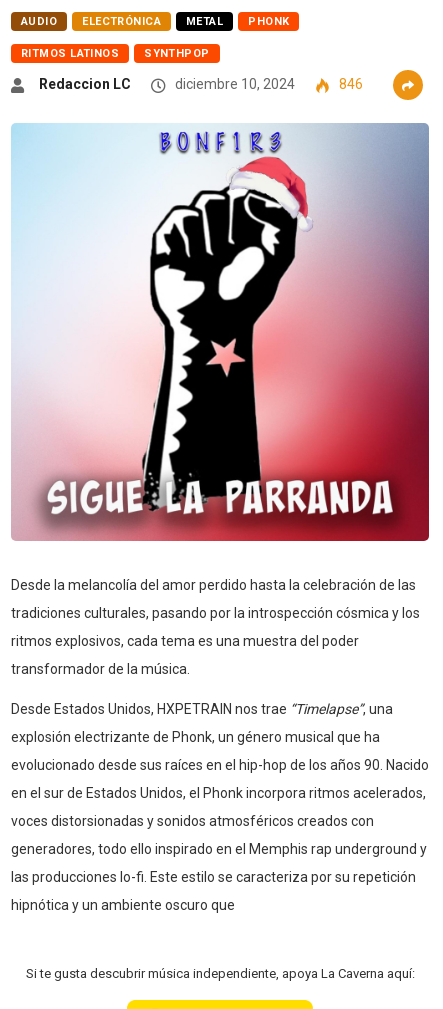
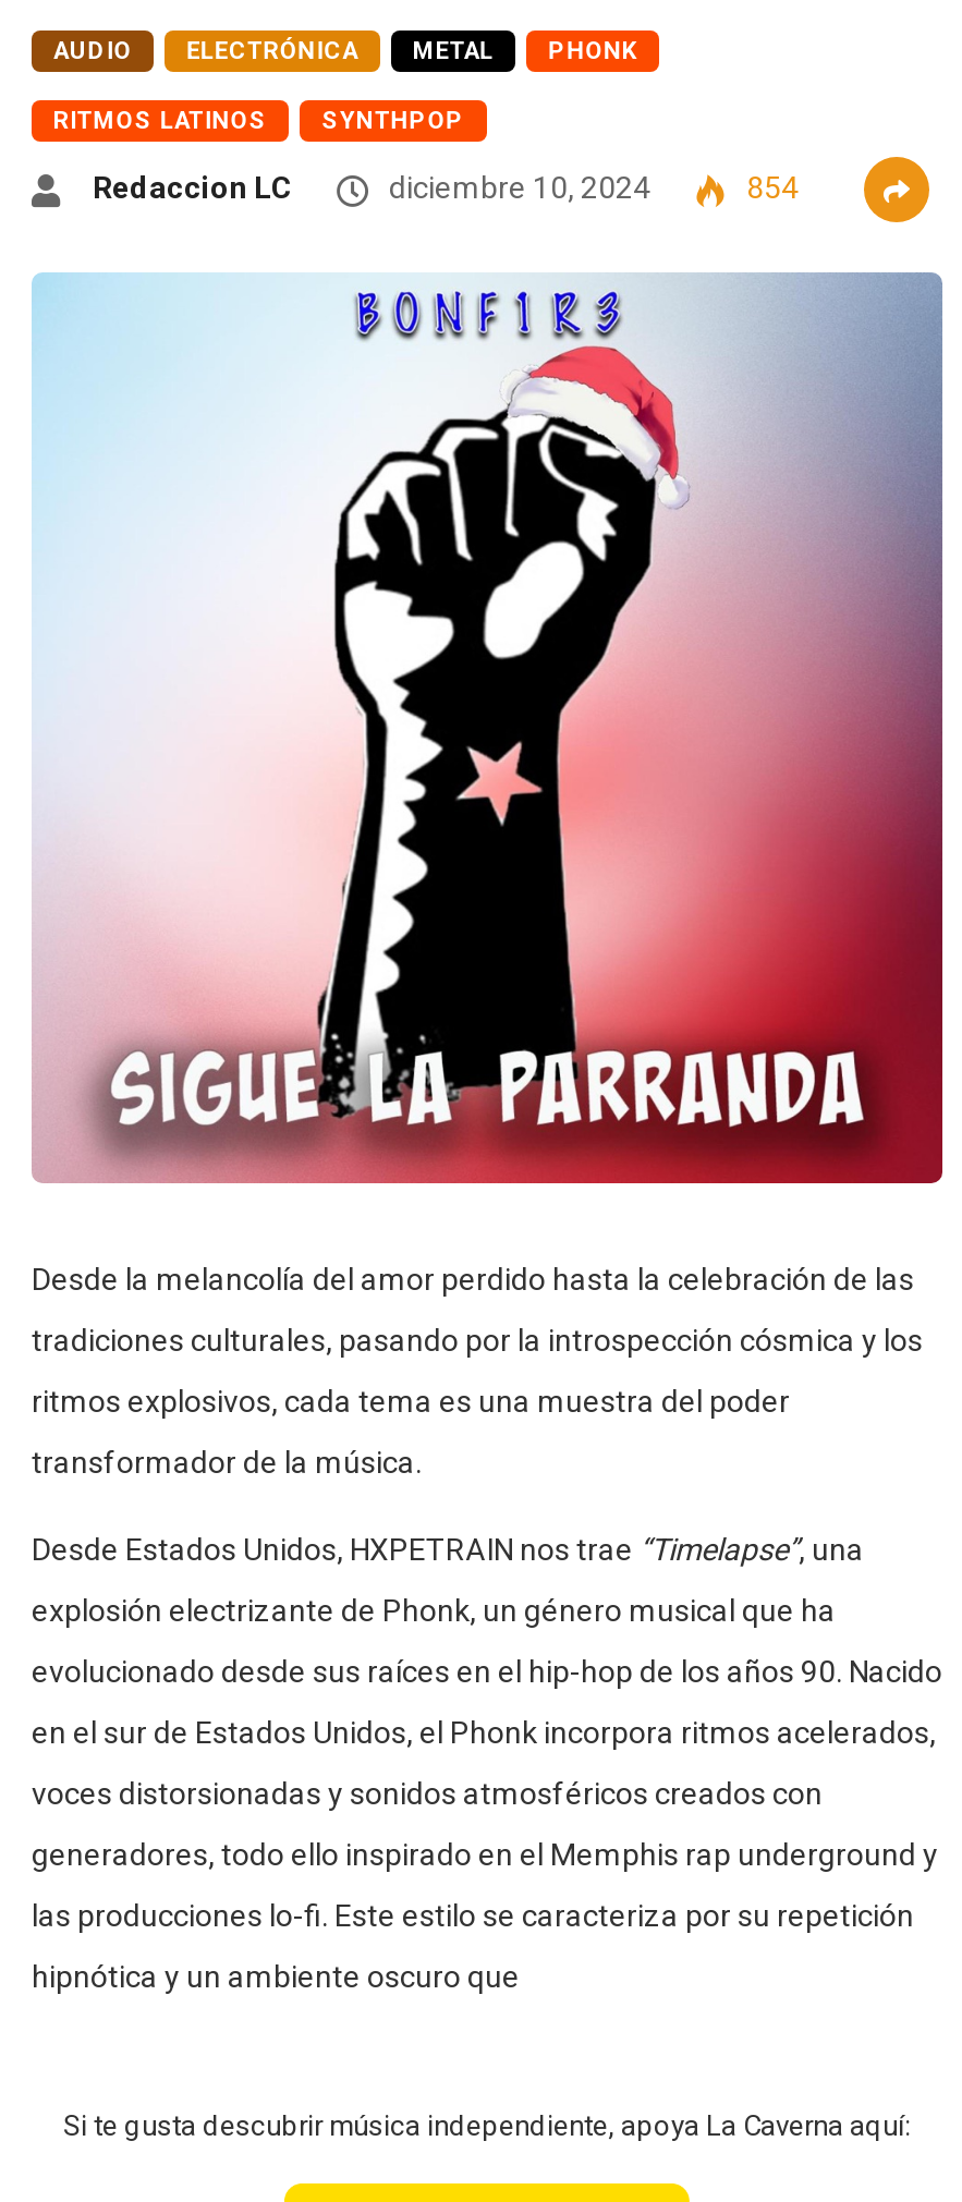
- 846
+ 854
